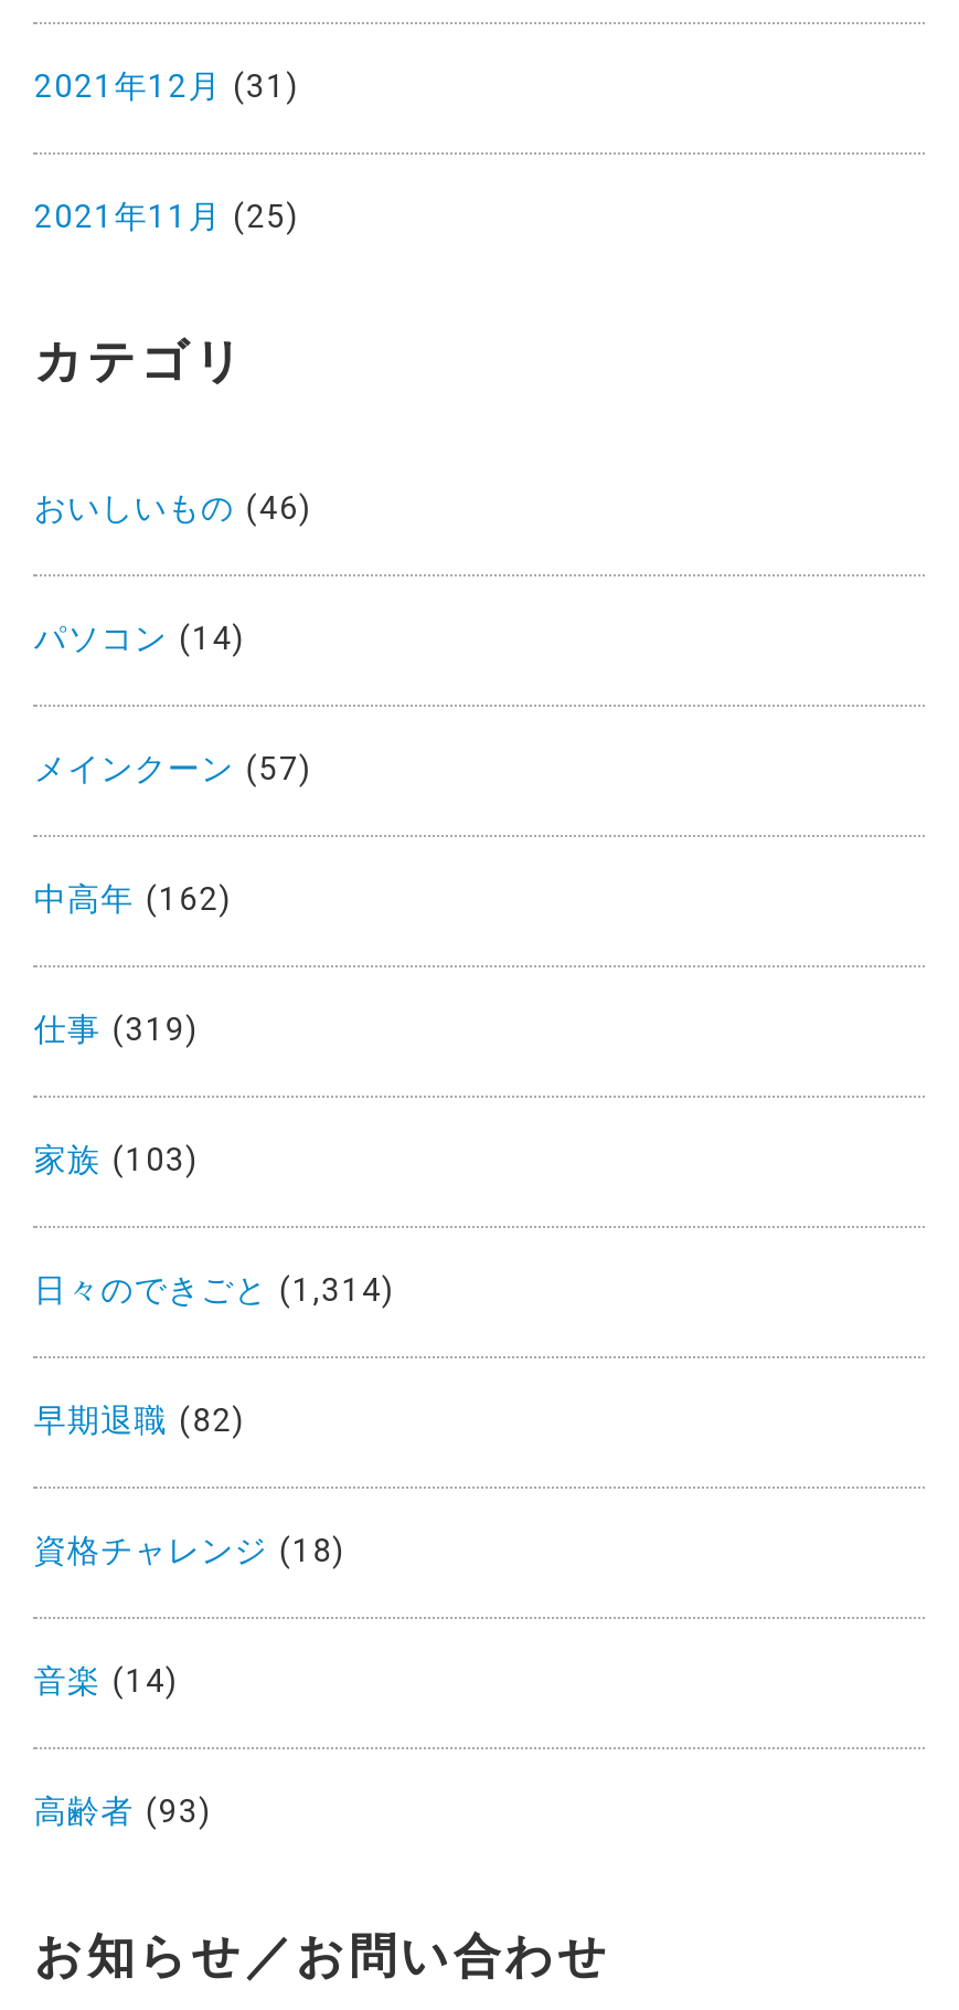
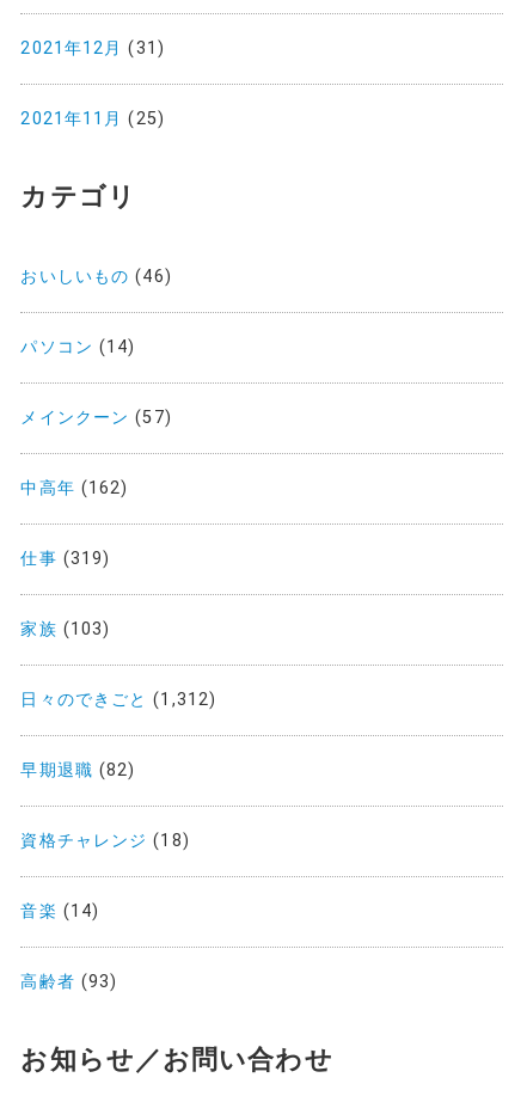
- 日々のできごと(1,314)
+ 日々のできごと(1,312)
